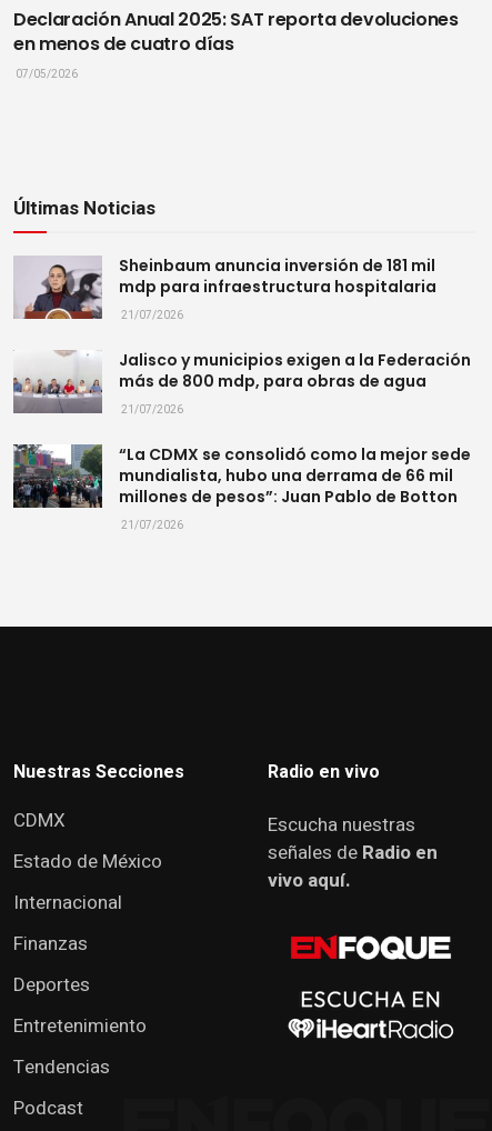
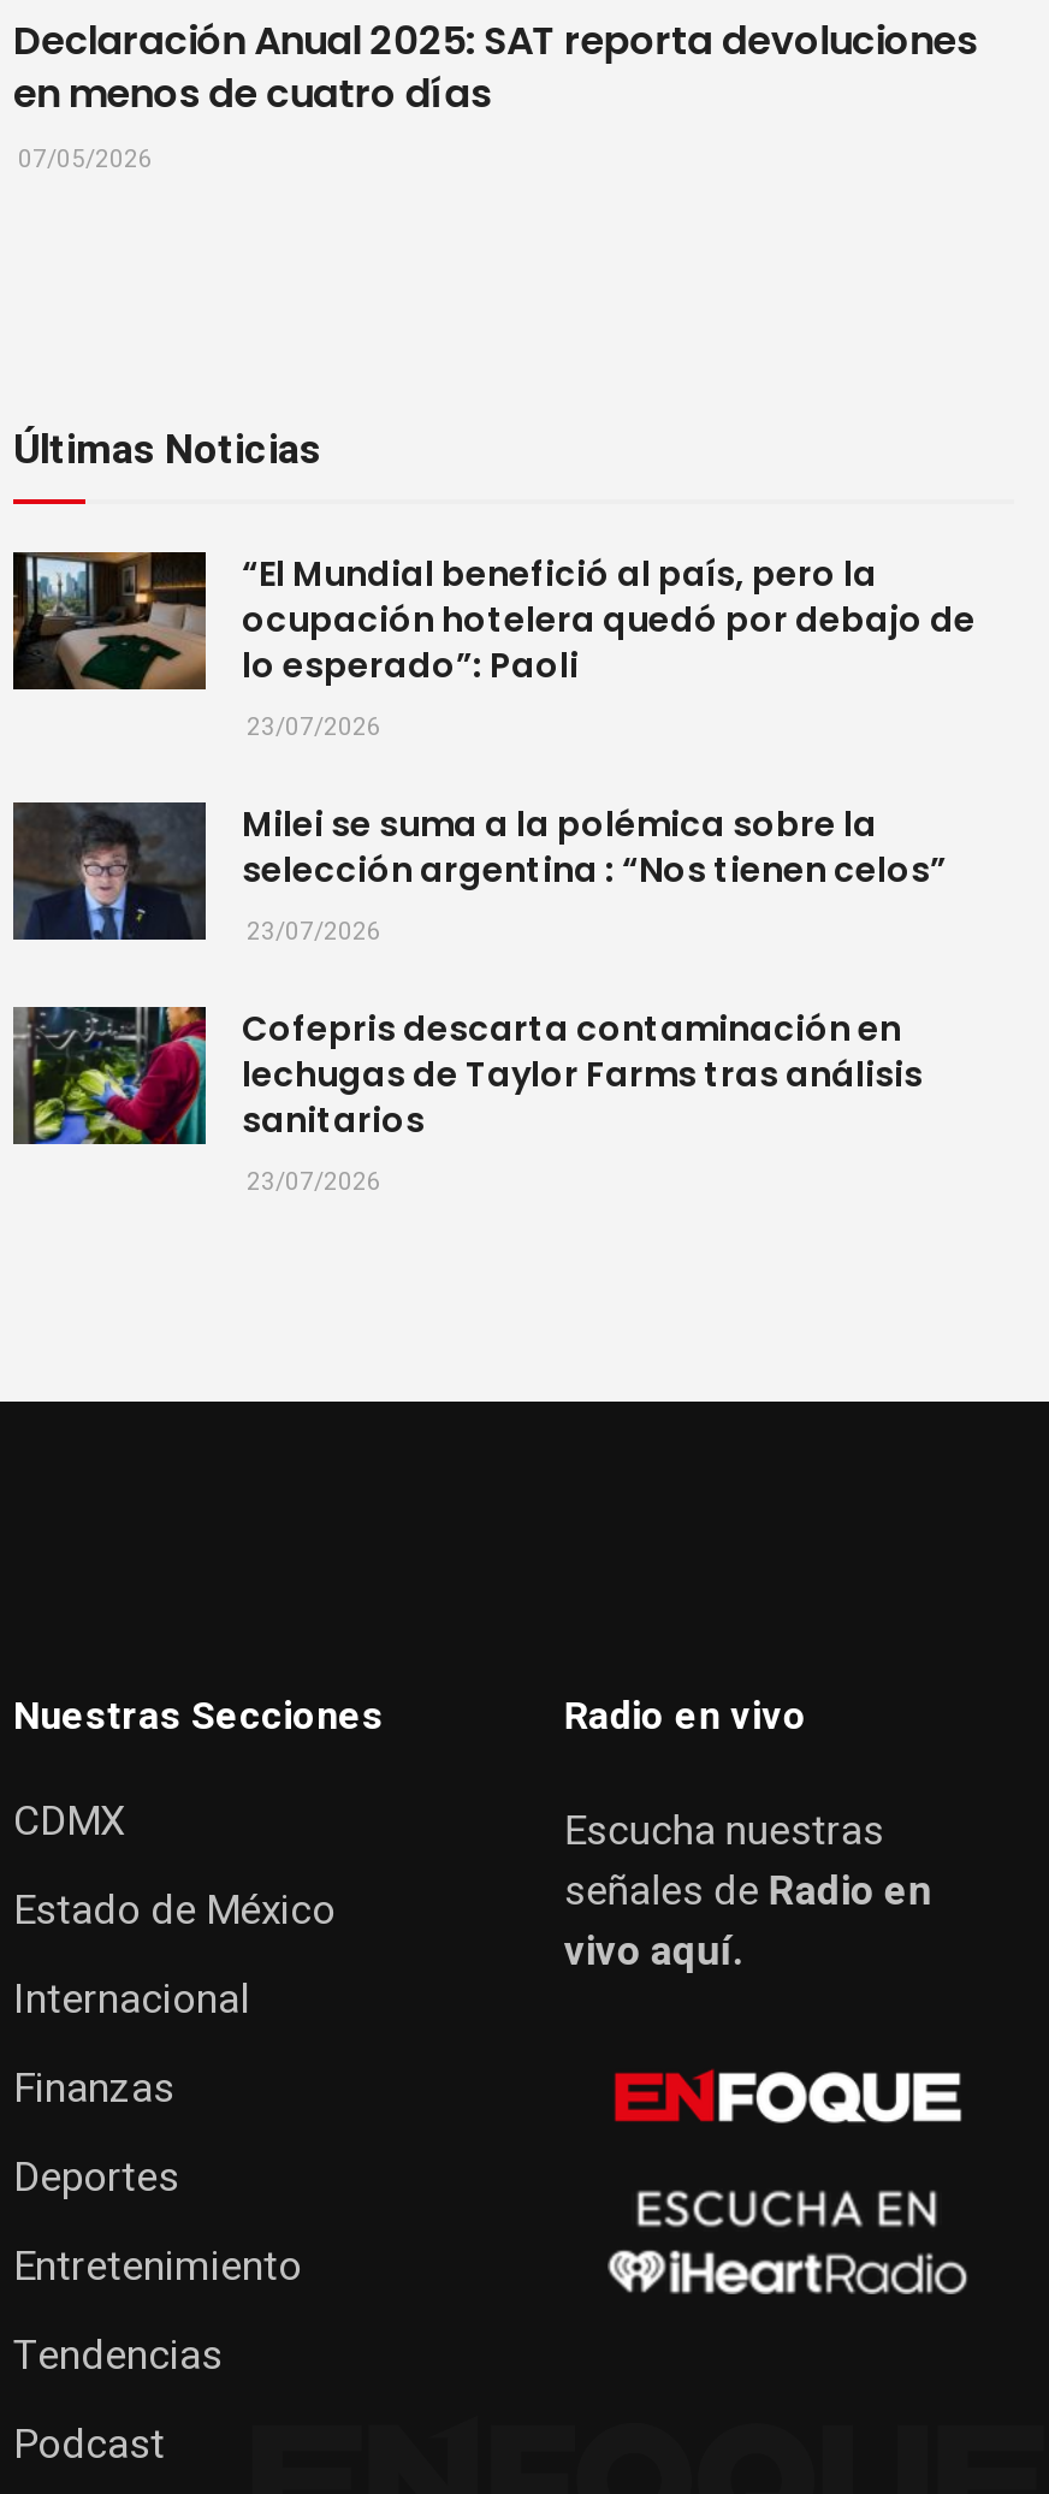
- [image]
- Sheinbaum anuncia inversión de 181 mil
- mdp para infraestructura hospitalaria
- 21/07/2026
+ [image]
+ “El Mundial benefició al país, pero la
+ ocupación hotelera quedó por debajo de
+ lo esperado”: Paoli
+ 23/07/2026

- [image]
- Jalisco y municipios exigen a la Federación
- más de 800 mdp, para obras de agua
- 21/07/2026
+ [image]
+ Milei se suma a la polémica sobre la
+ selección argentina : “Nos tienen celos”
+ 23/07/2026

- [image]
- “La CDMX se consolidó como la mejor sede
- mundialista, hubo una derrama de 66 mil
- millones de pesos”: Juan Pablo de Botton
- 21/07/2026
+ [image]
+ Cofepris descarta contaminación en
+ lechugas de Taylor Farms tras análisis
+ sanitarios
+ 23/07/2026
